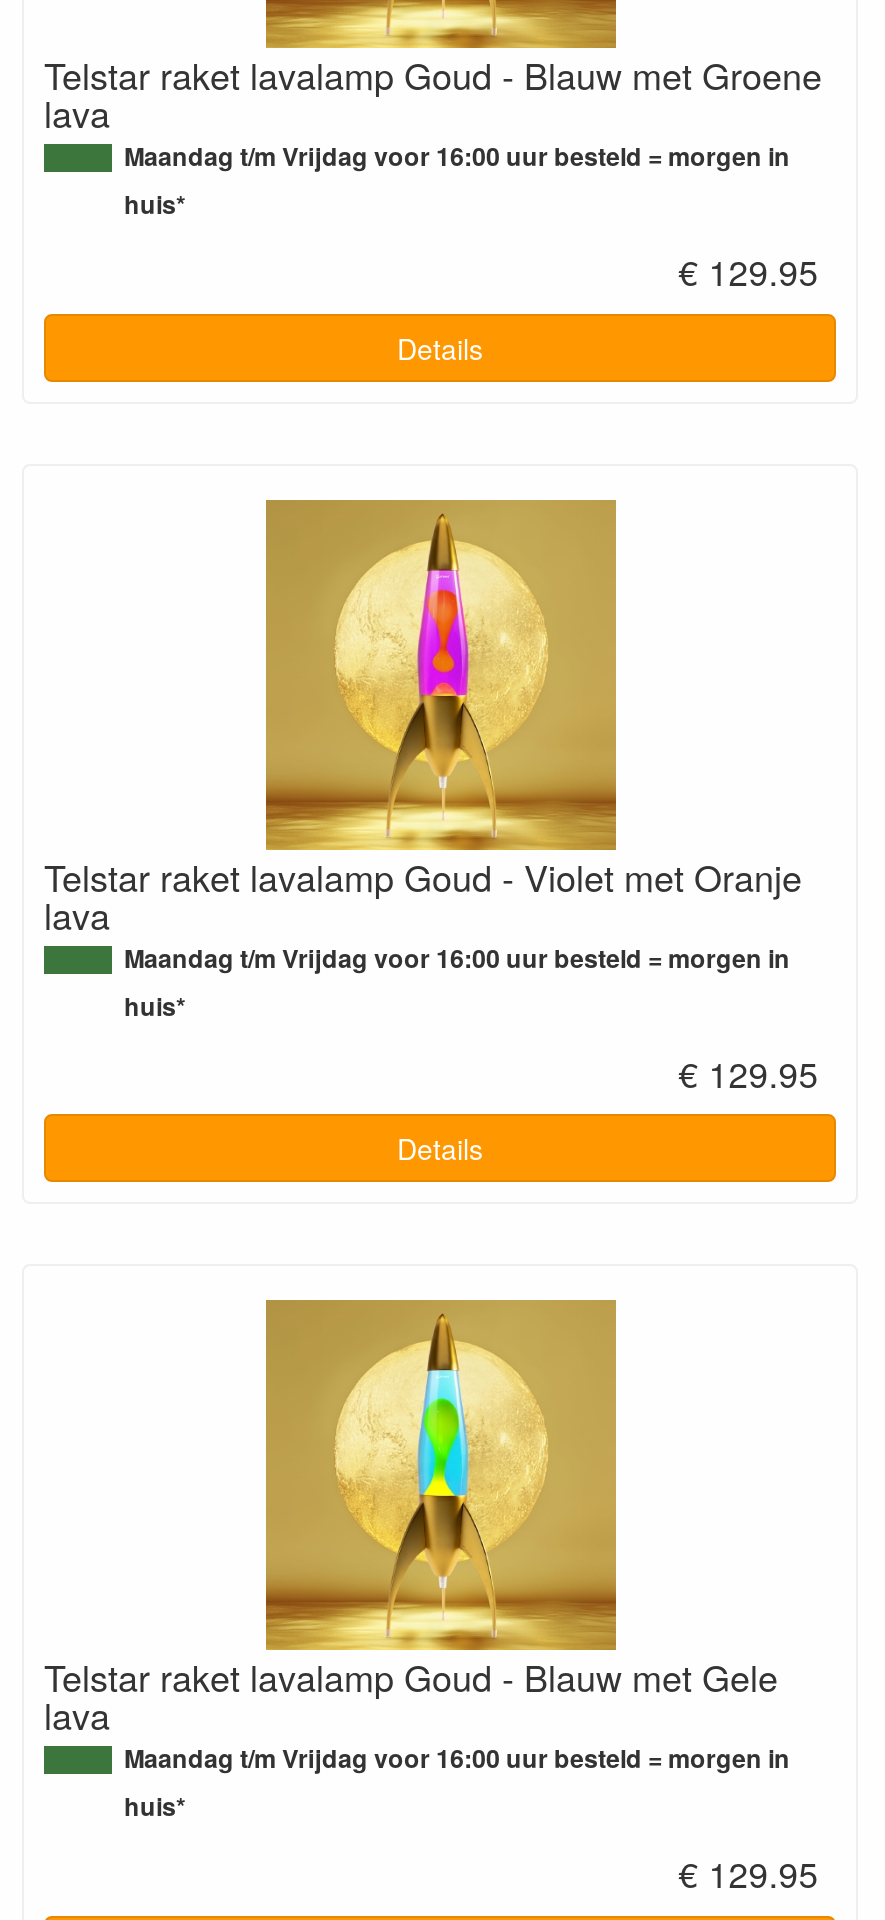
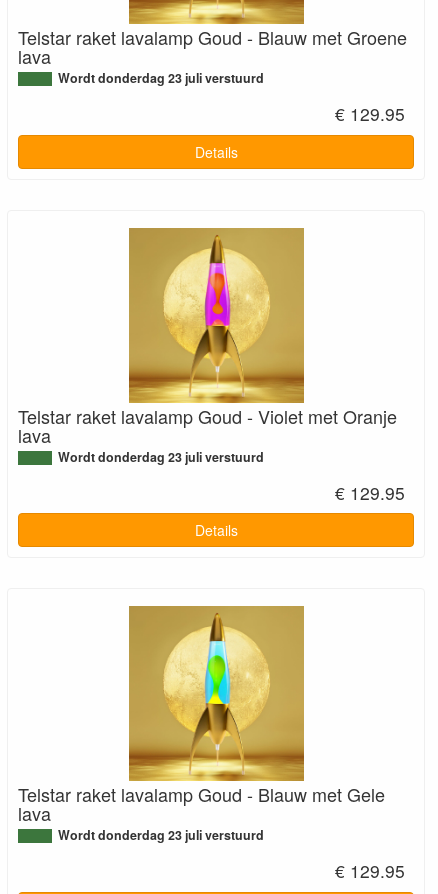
- Maandag t/m Vrijdag voor 16:00 uur besteld = morgen in
- huis*
+ Wordt donderdag 23 juli verstuurd

- Maandag t/m Vrijdag voor 16:00 uur besteld = morgen in
- huis*
+ Wordt donderdag 23 juli verstuurd

- Maandag t/m Vrijdag voor 16:00 uur besteld = morgen in
- huis*
+ Wordt donderdag 23 juli verstuurd
